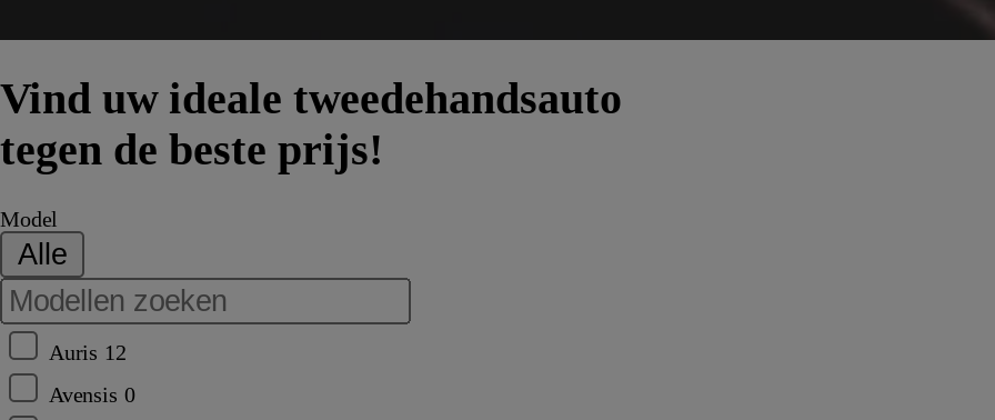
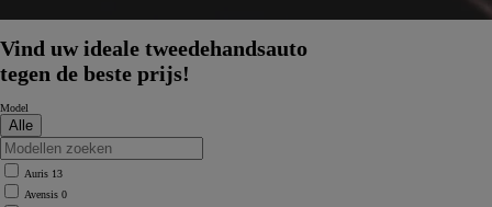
- Auris 12
+ Auris 13
